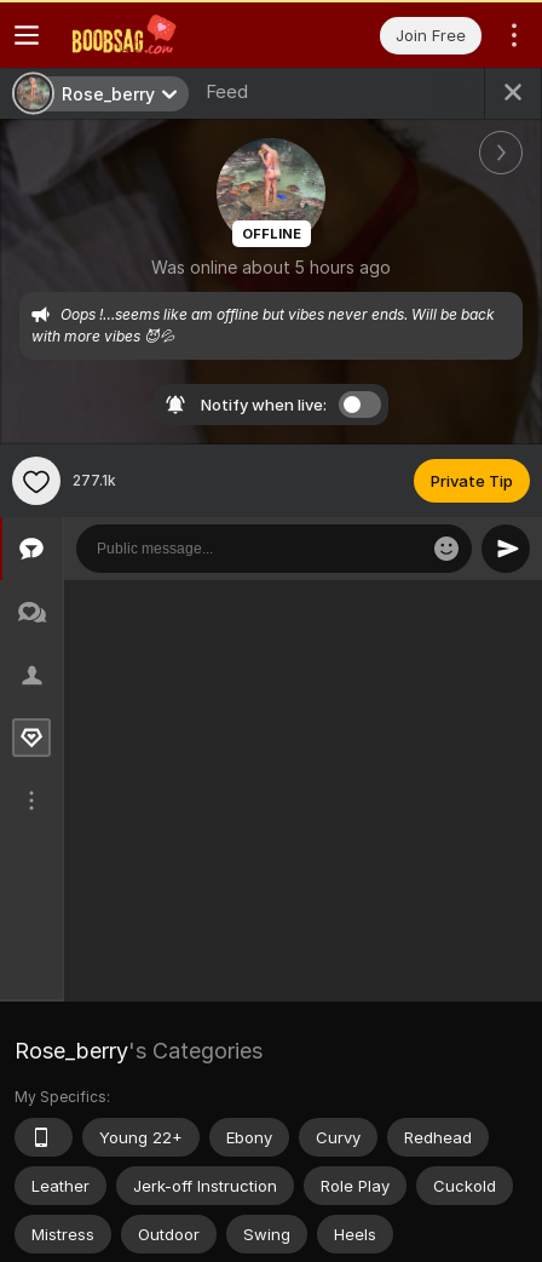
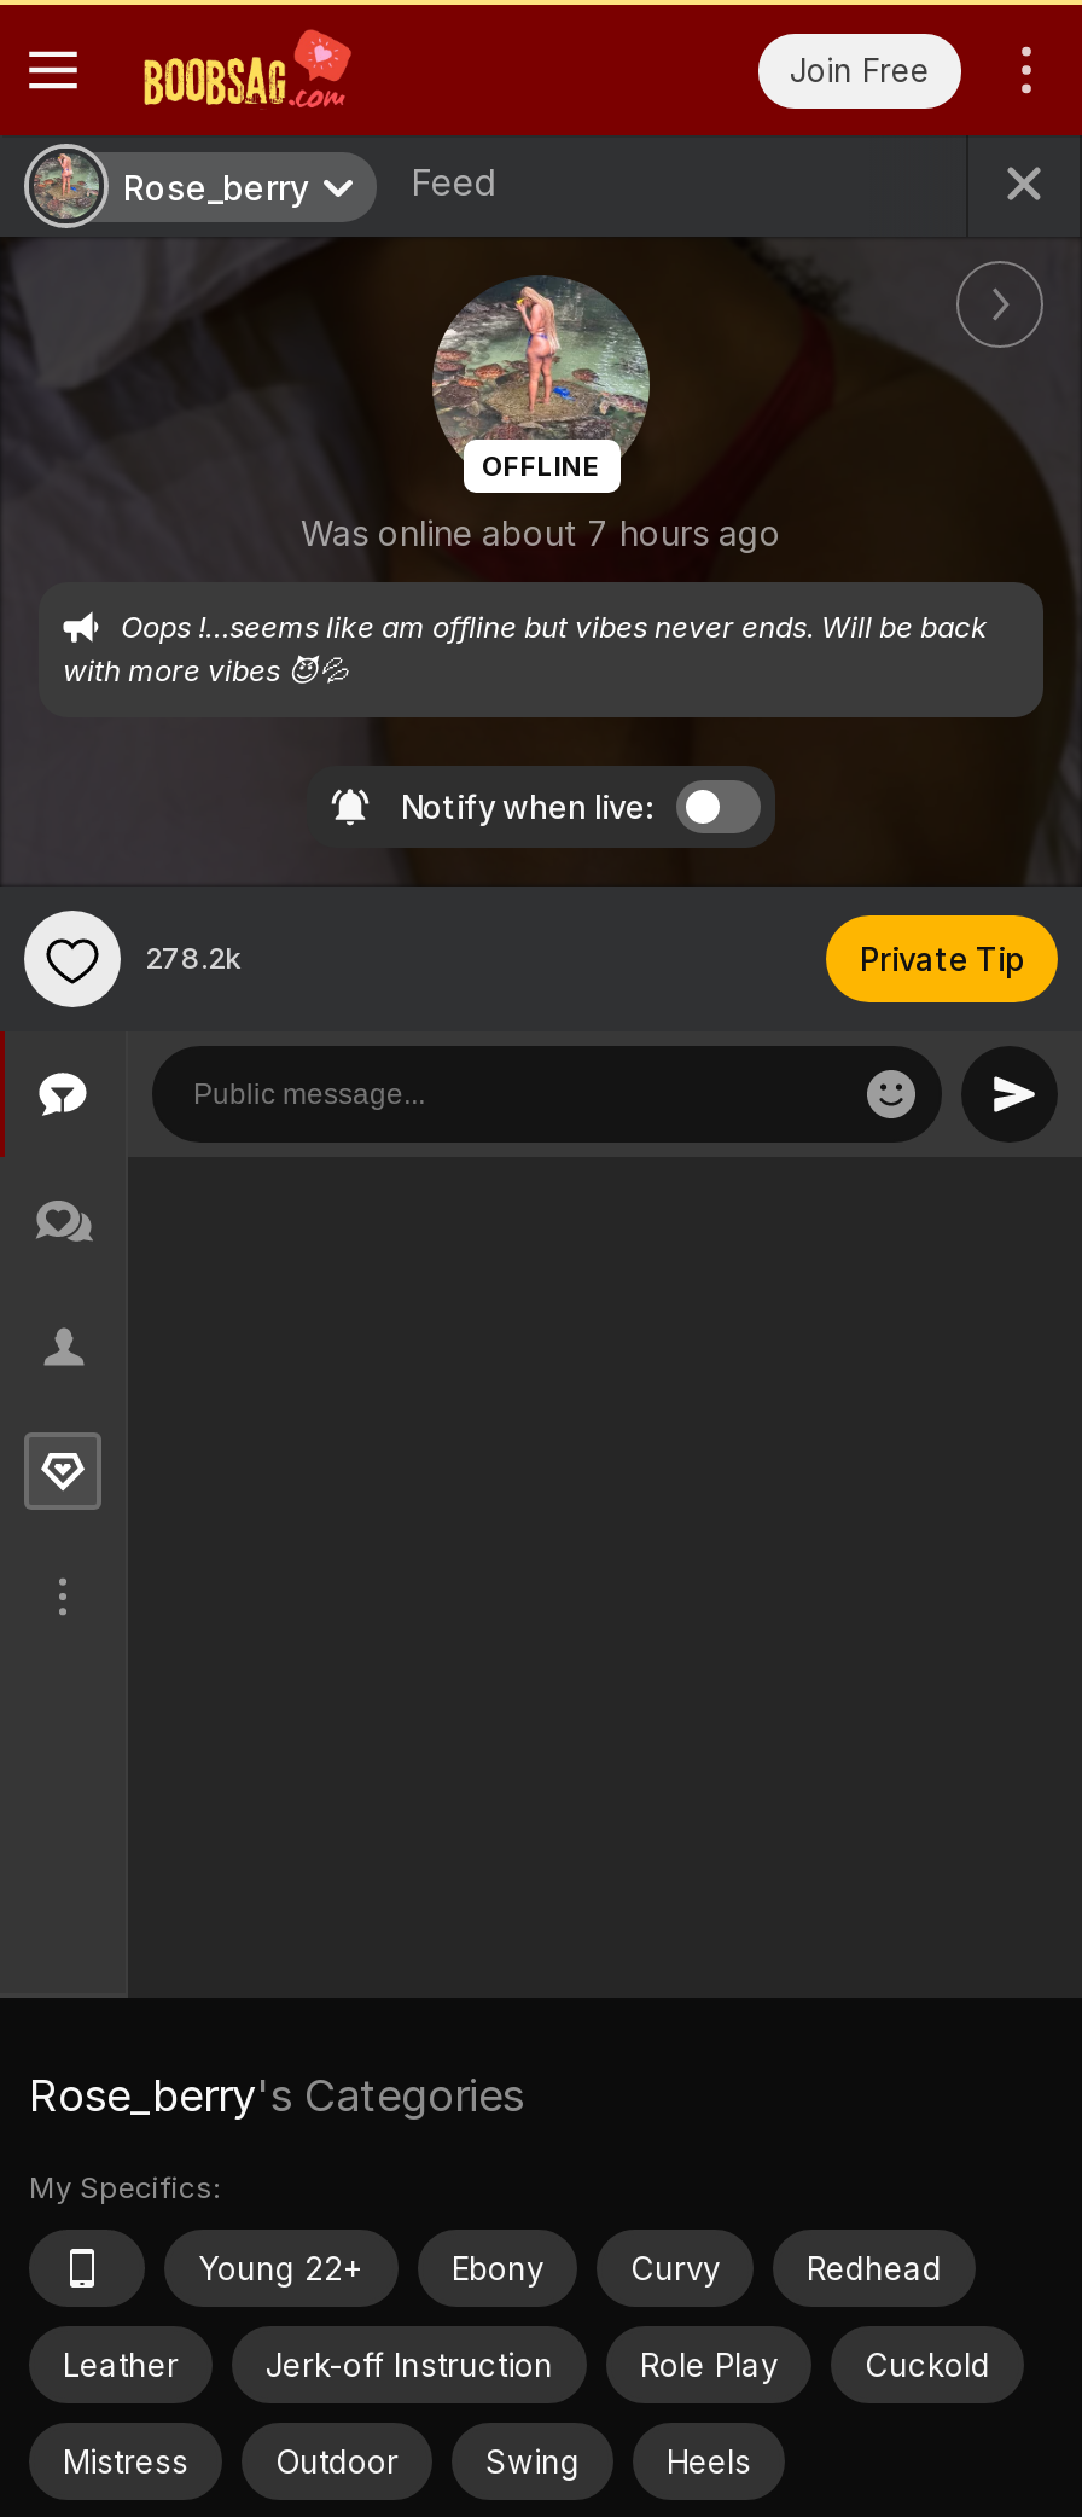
- Was online about 5 hours ago
+ Was online about 7 hours ago

- 277.1k
+ 278.2k
